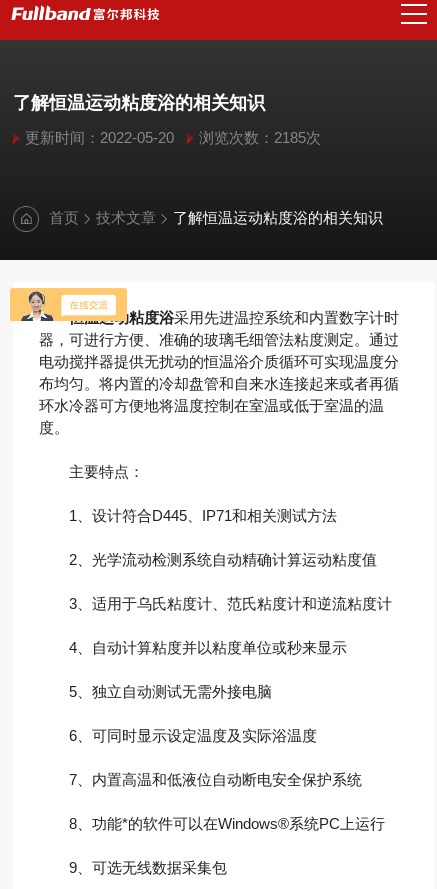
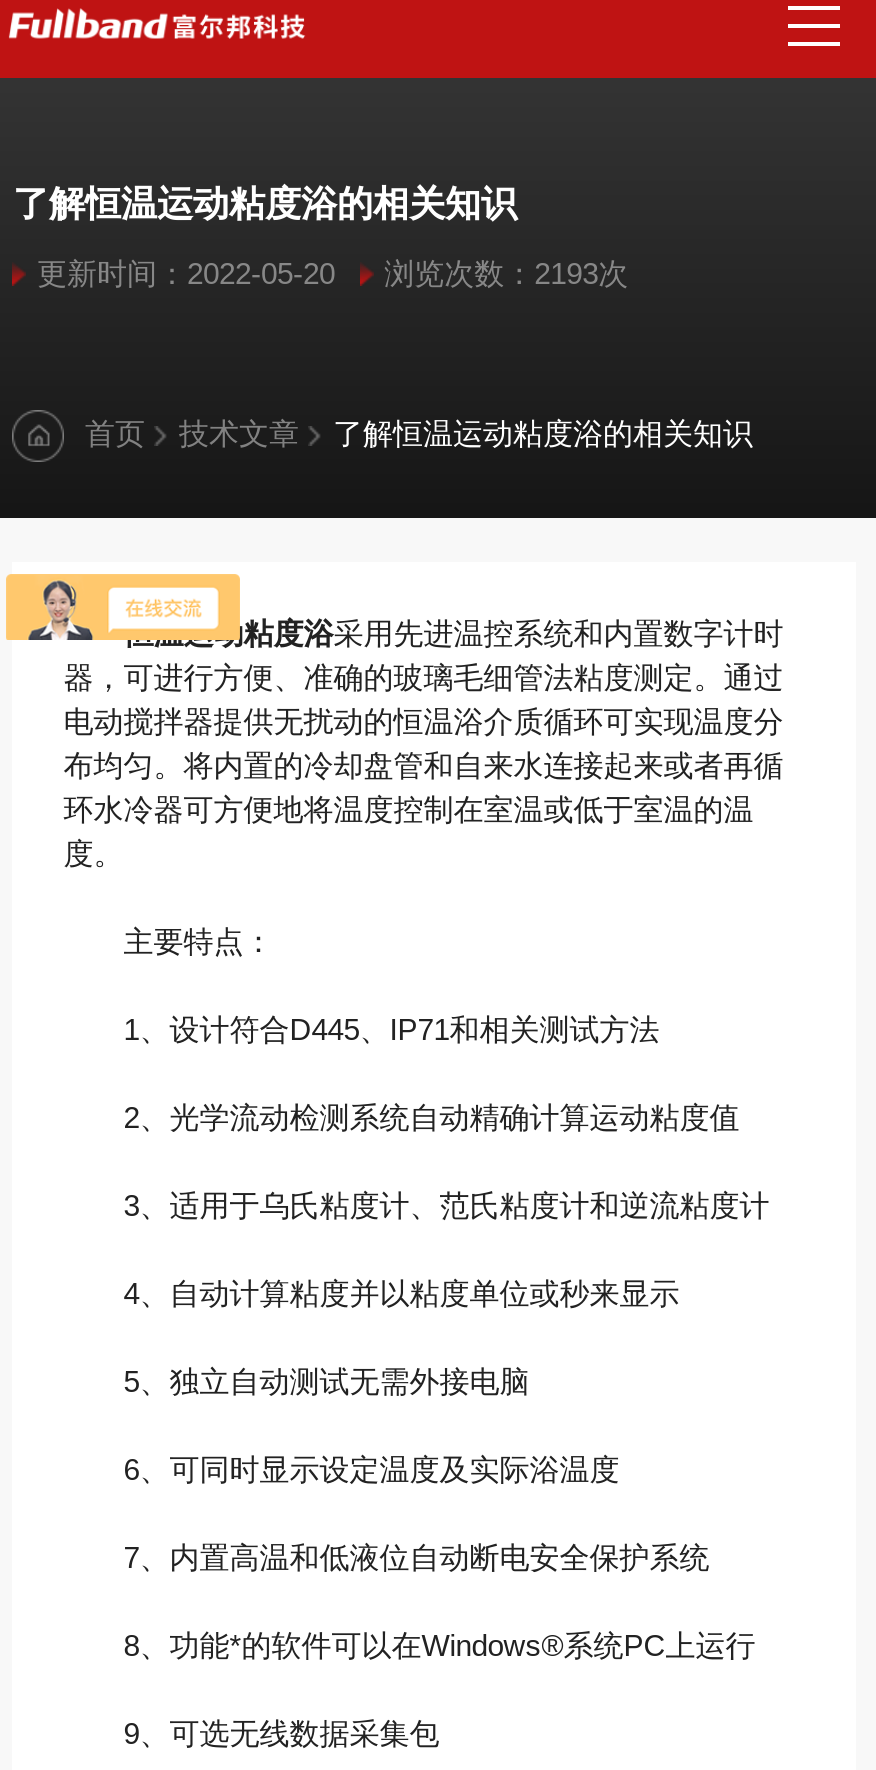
- 更新时间：2022-05-20 浏览次数：2185次
+ 更新时间：2022-05-20 浏览次数：2193次
